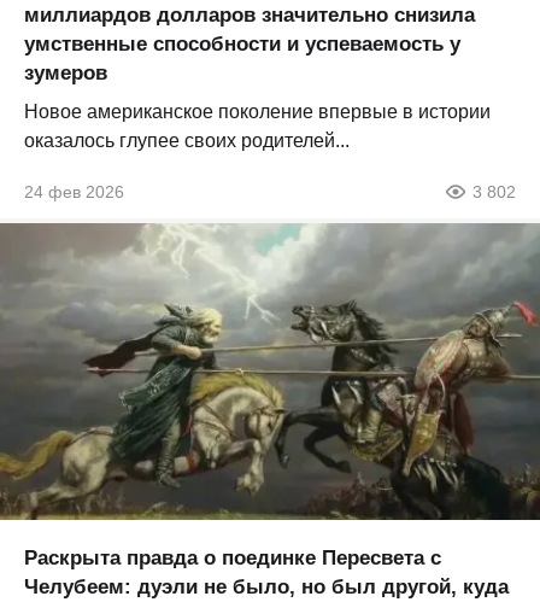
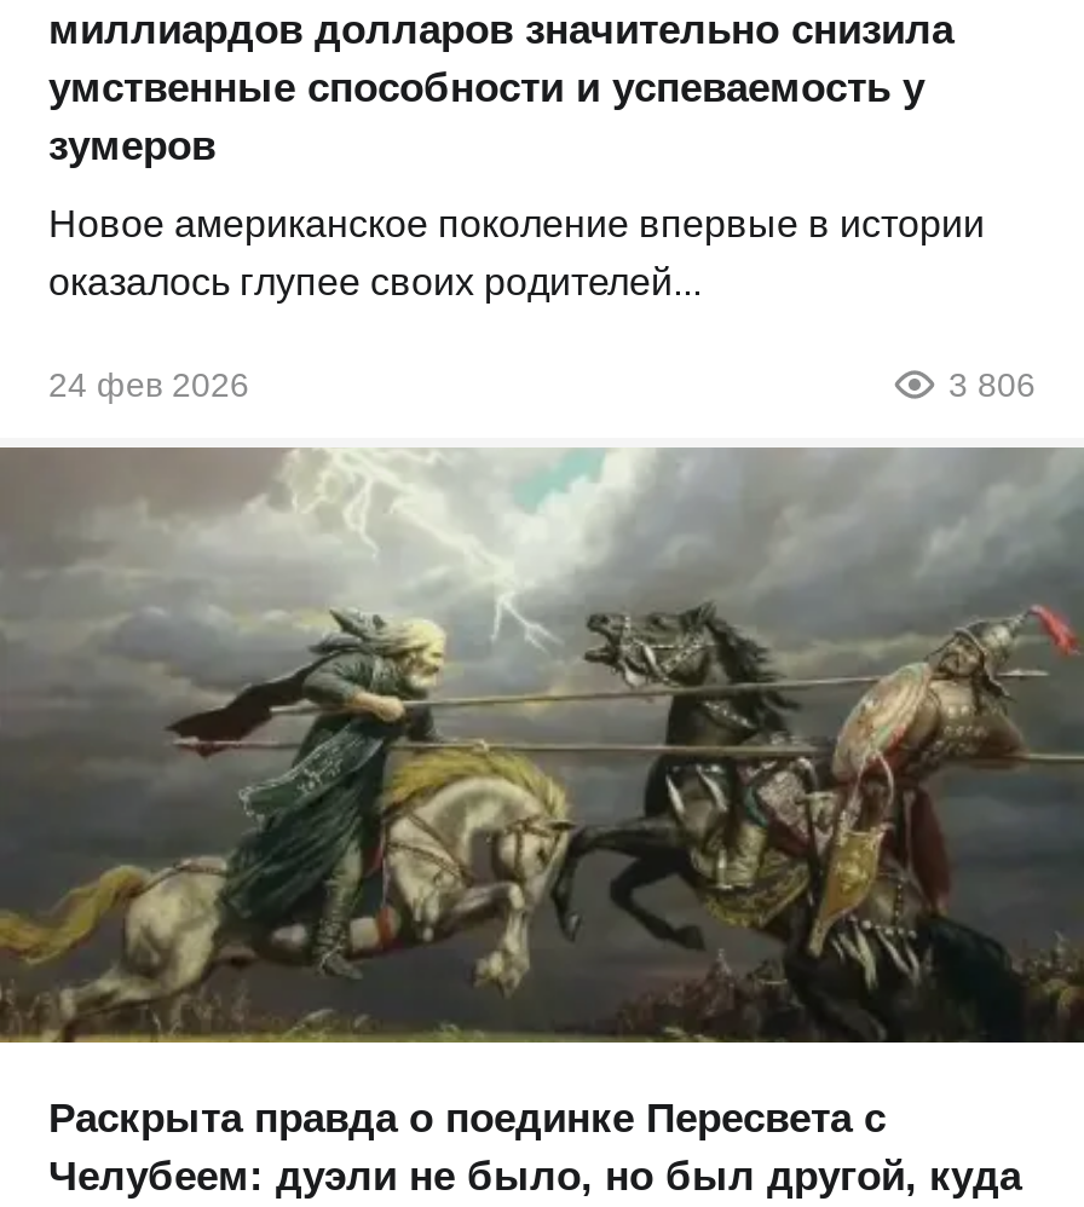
- 3 802
+ 3 806
